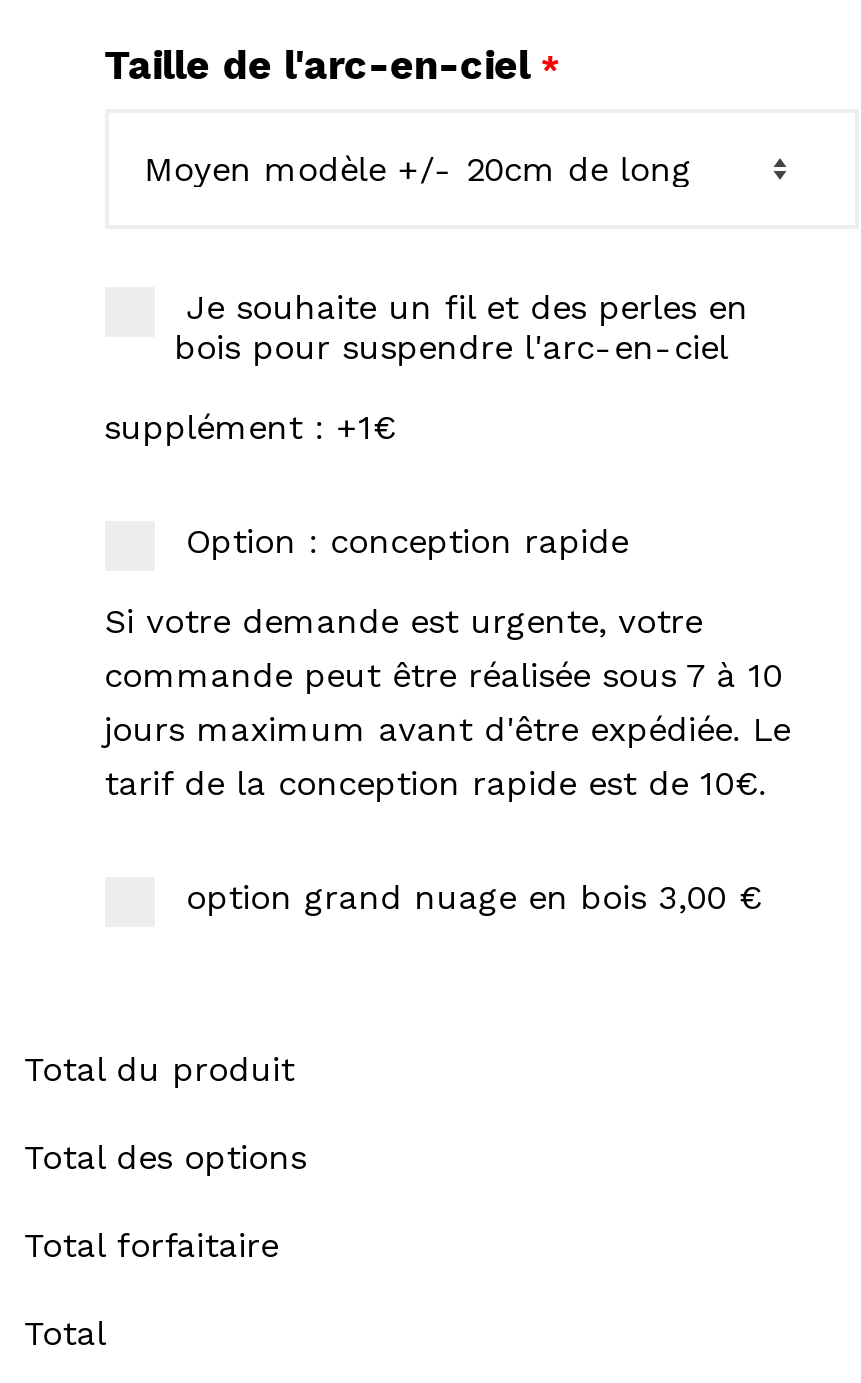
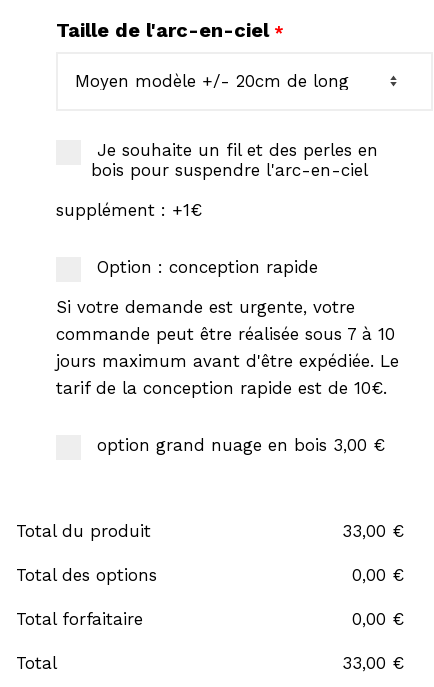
+ 33,00 €

+ 0,00 €

+ 0,00 €

+ 33,00 €
